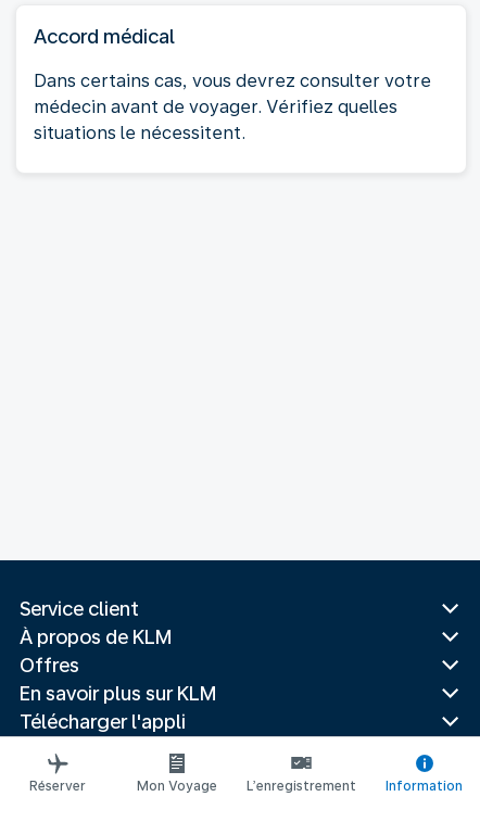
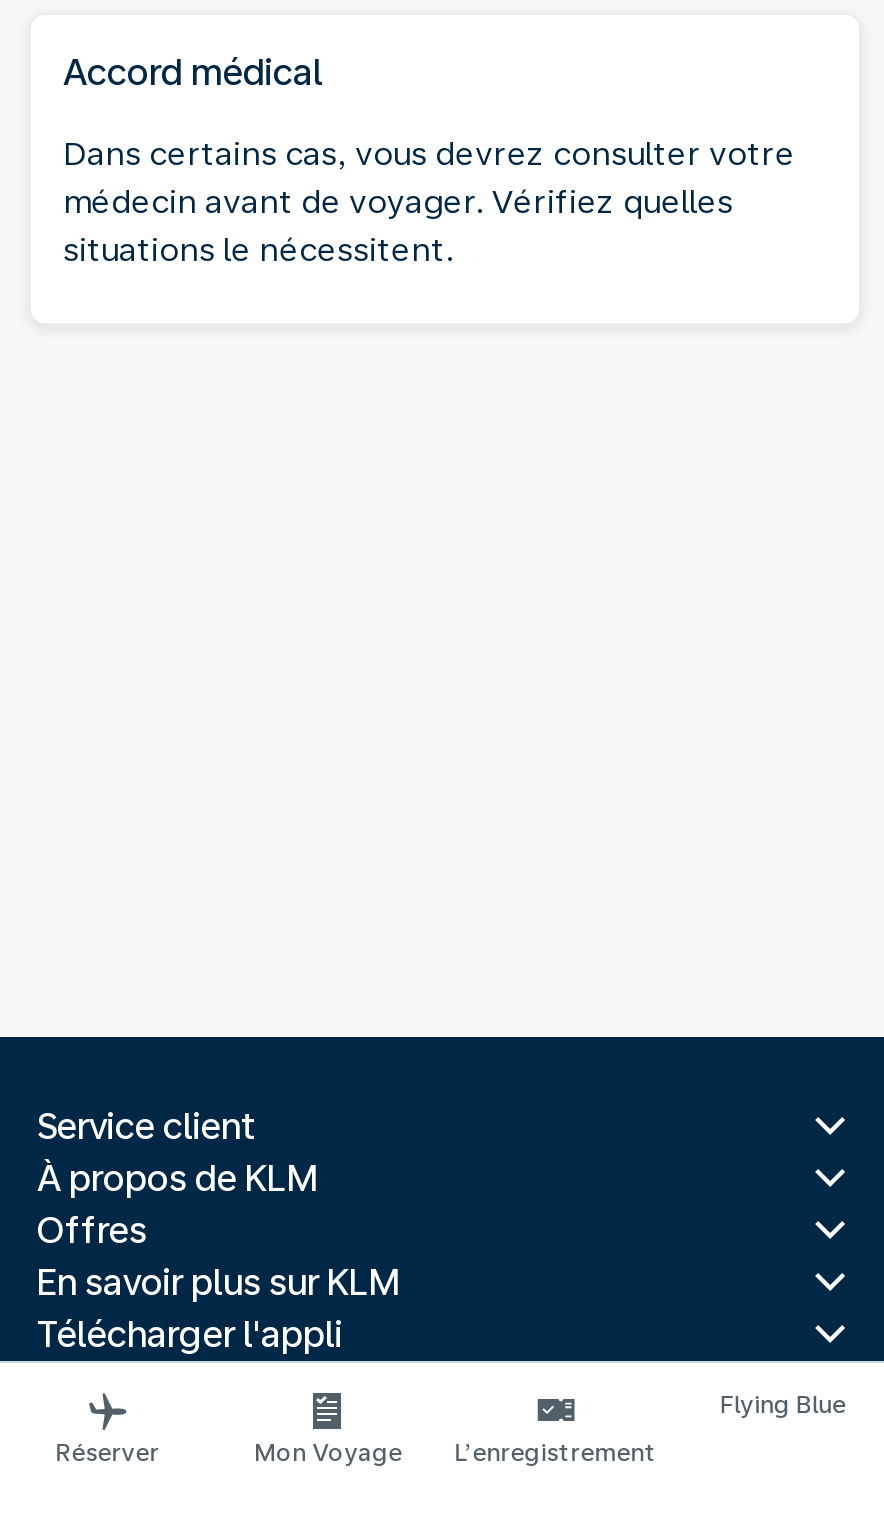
- Information
+ Flying Blue
